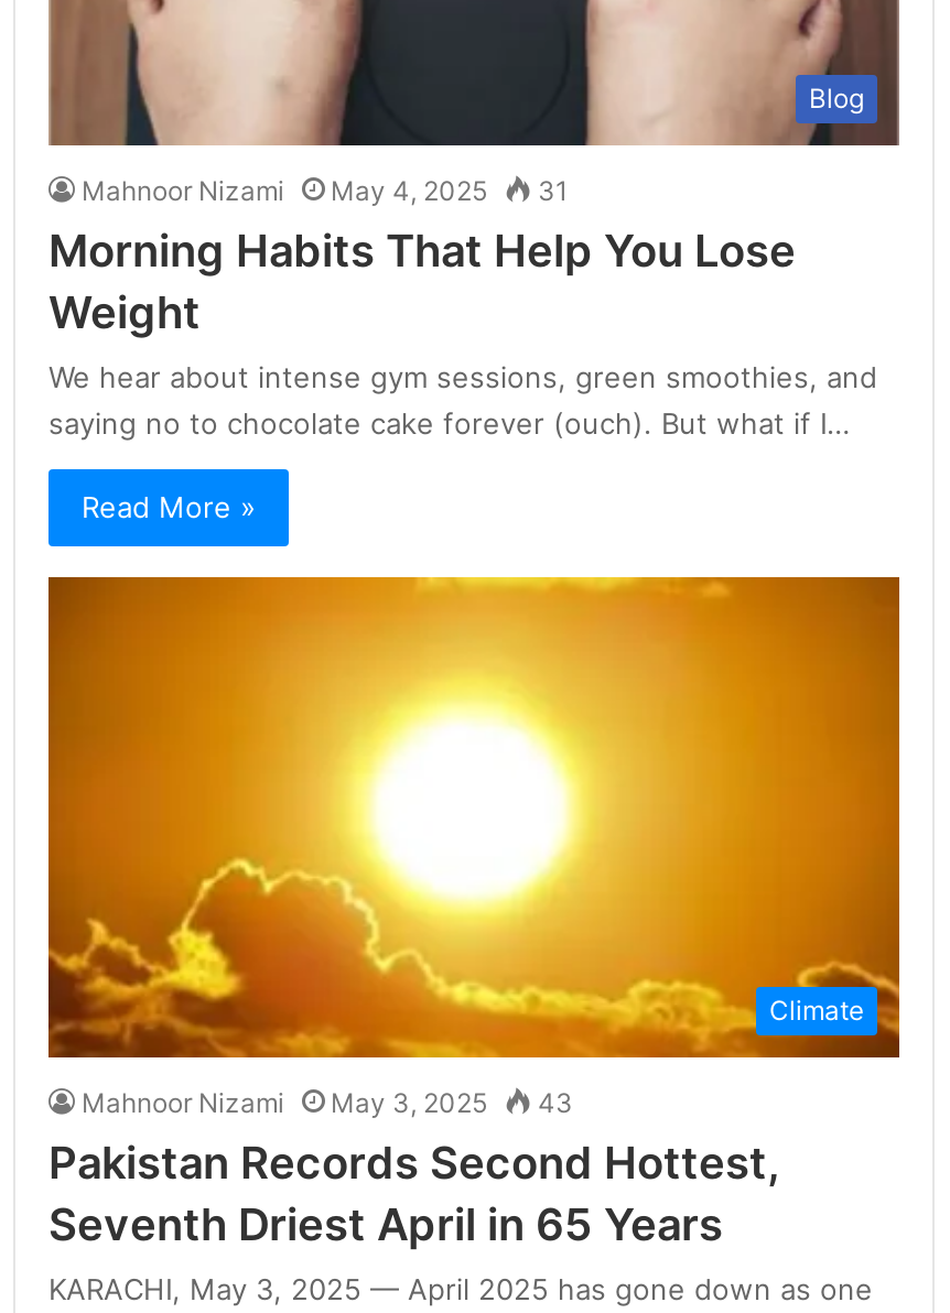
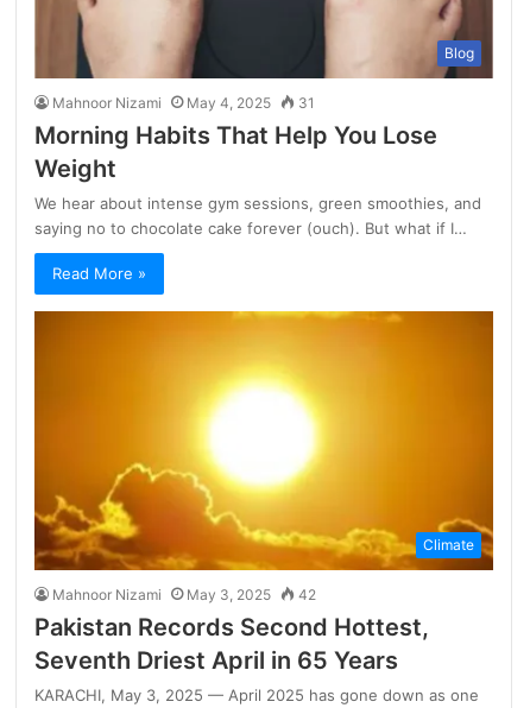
- Mahnoor Nizami May 3, 2025 43
+ Mahnoor Nizami May 3, 2025 42
